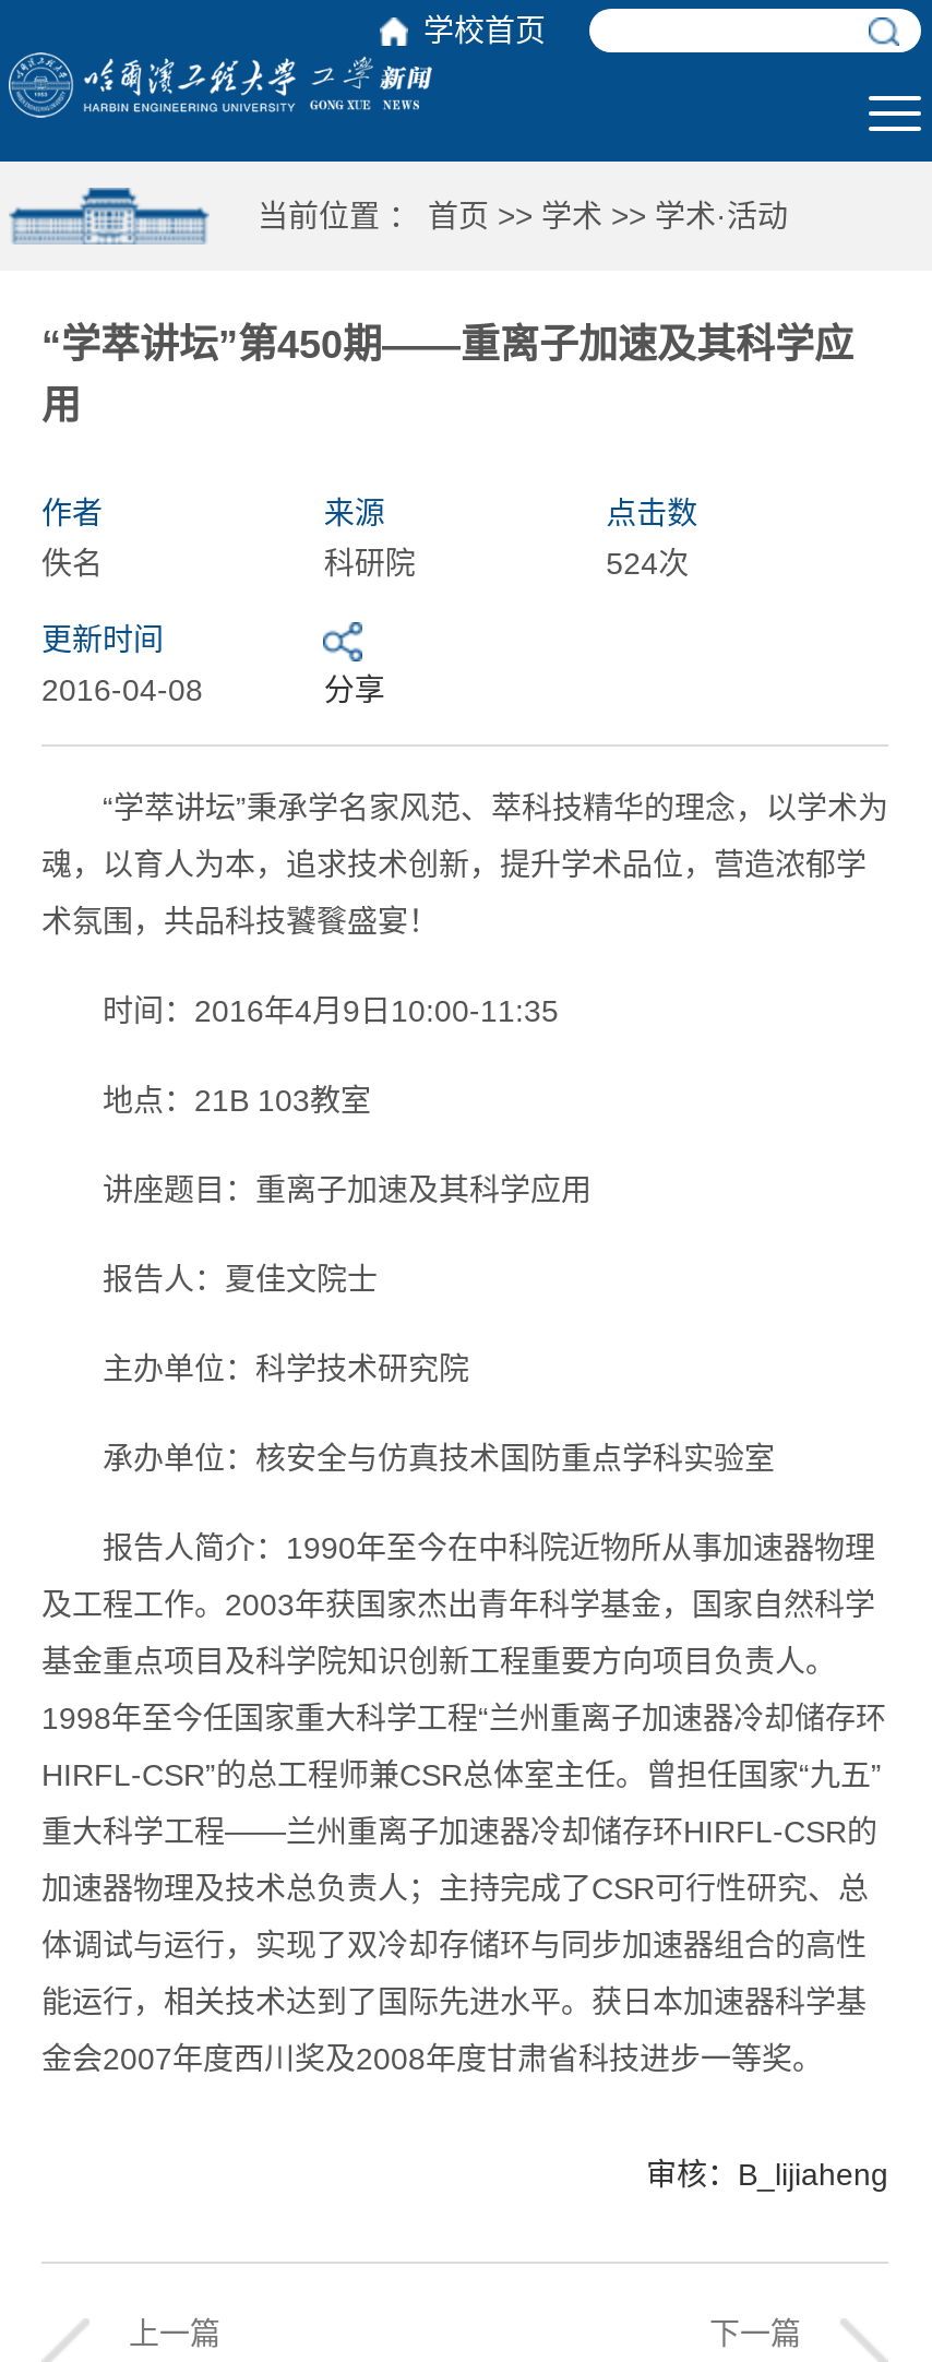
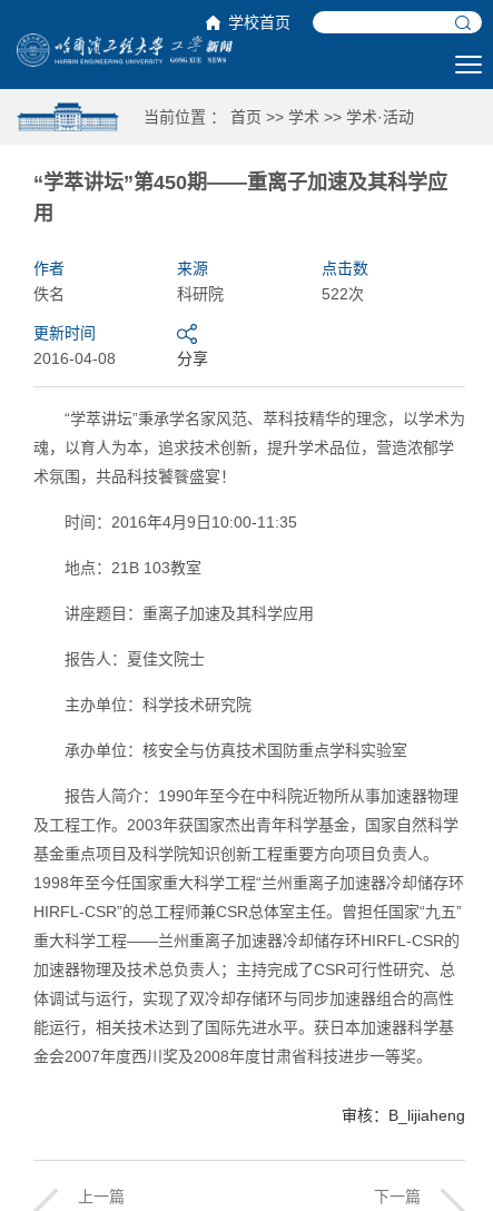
- 524次
+ 522次
